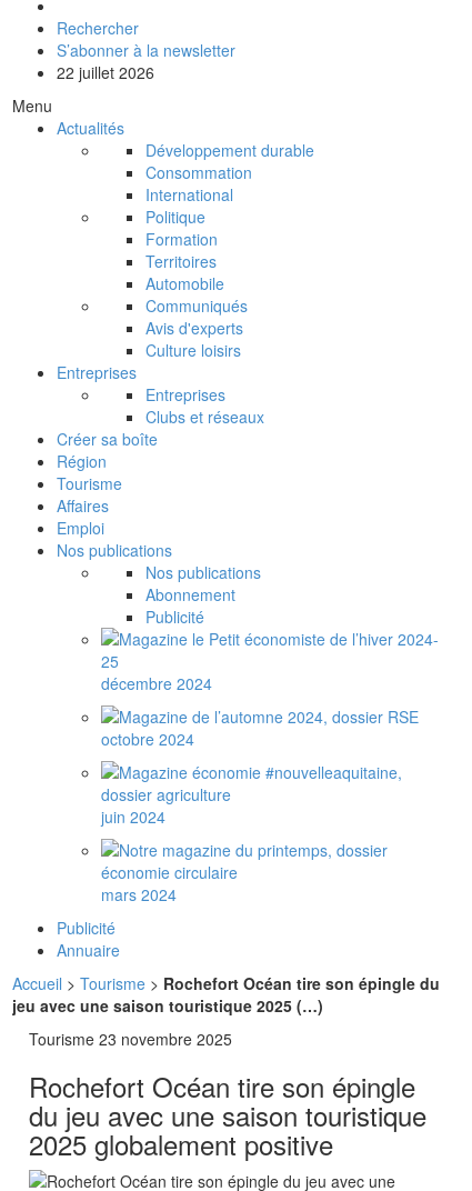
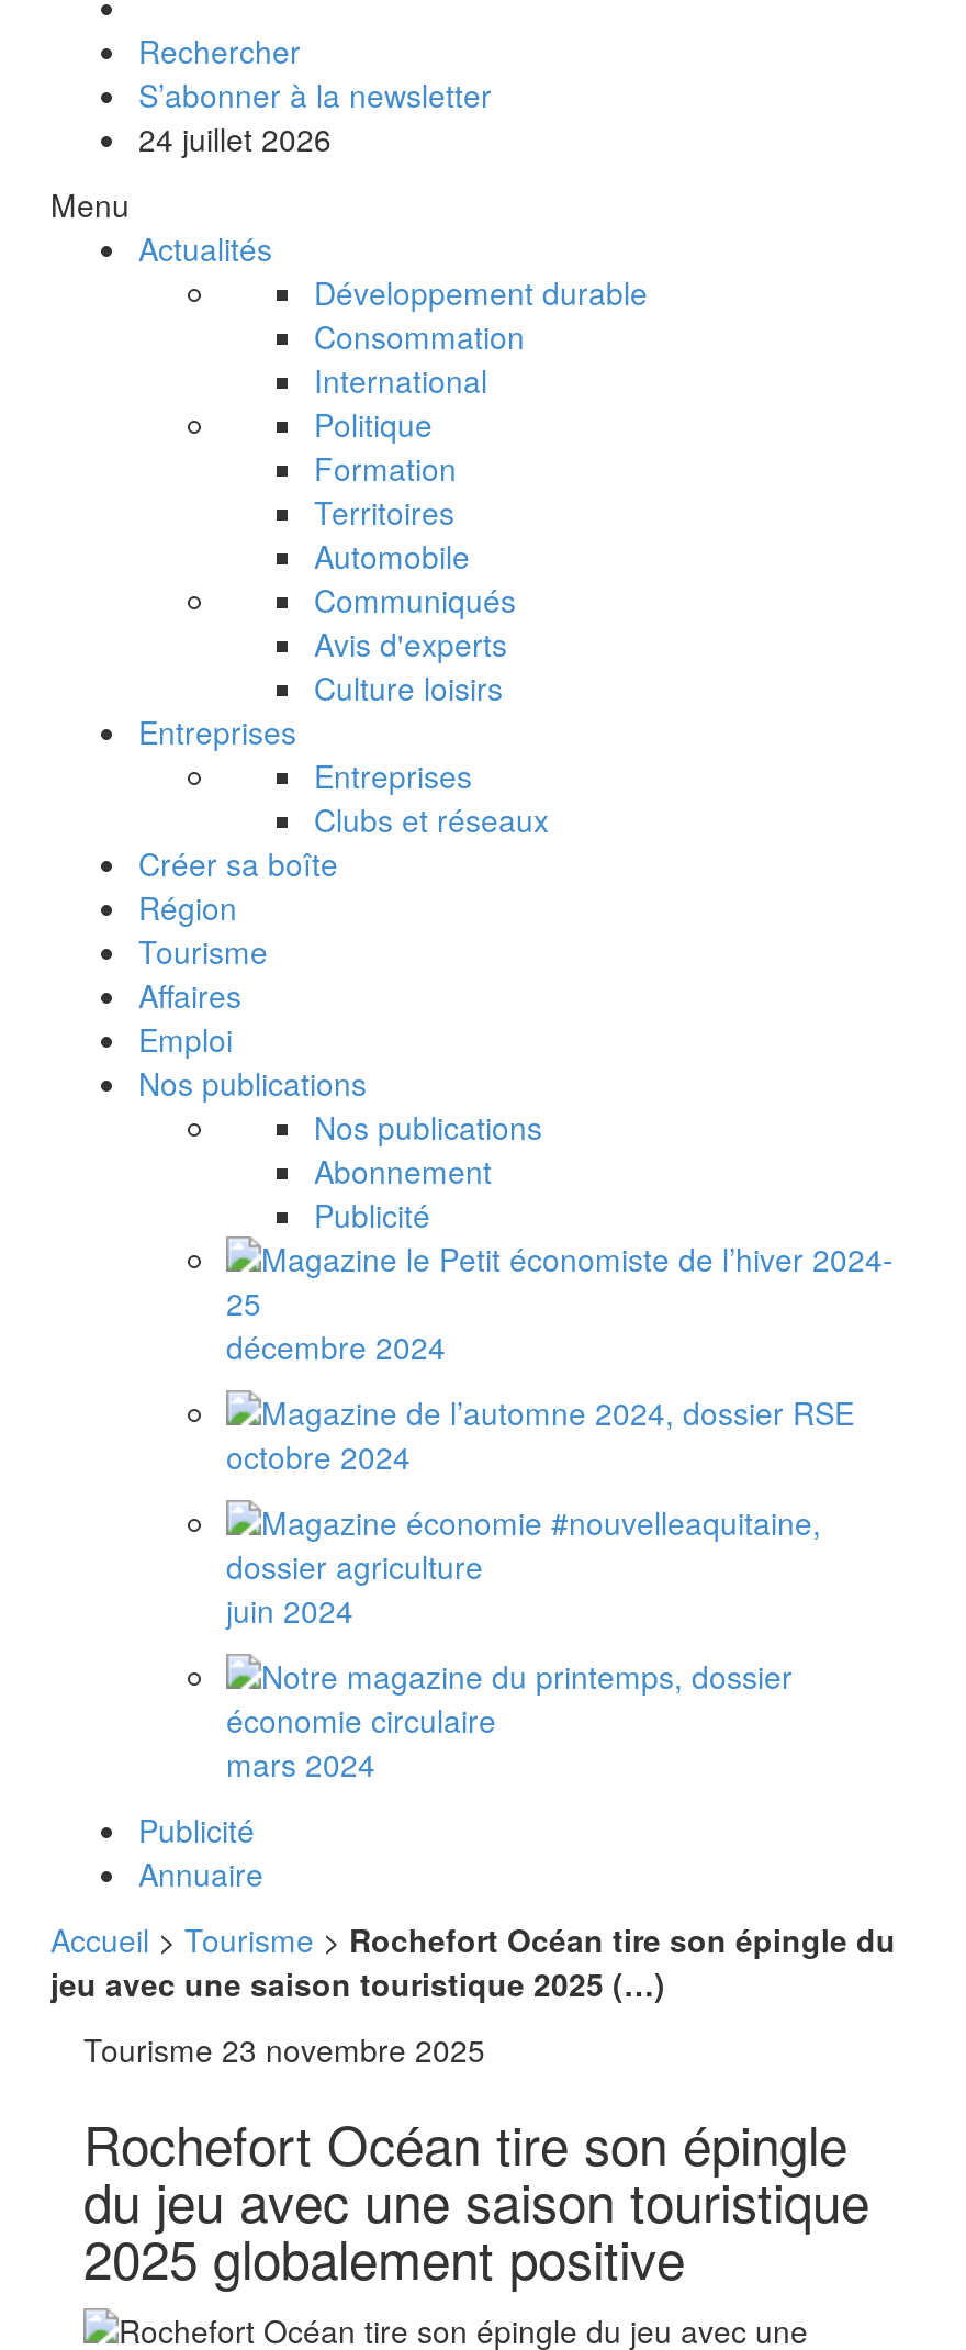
- 22 juillet 2026
+ 24 juillet 2026
